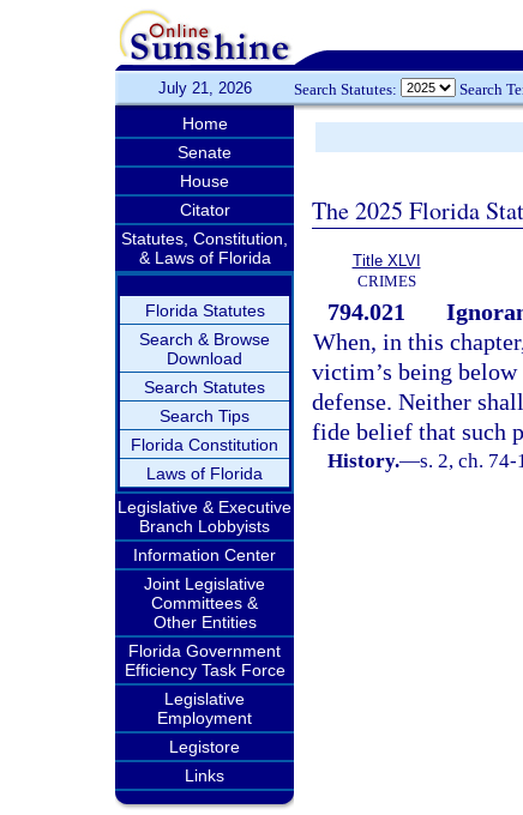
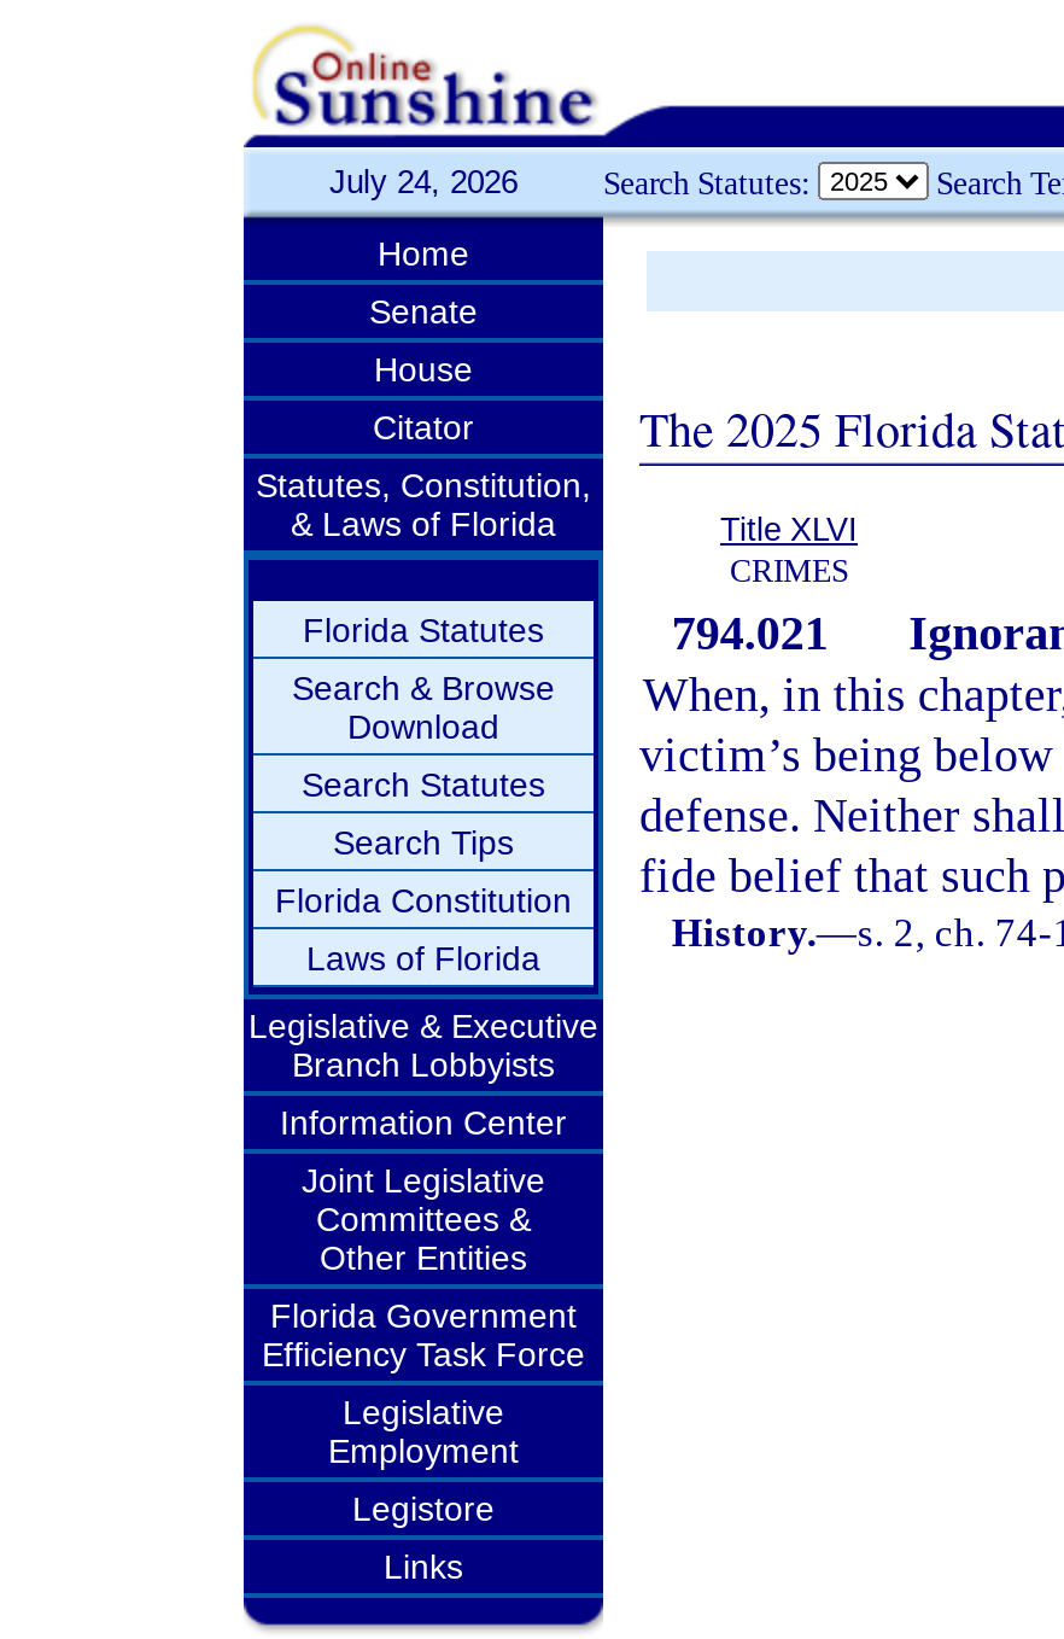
- July 21, 2026
+ July 24, 2026
